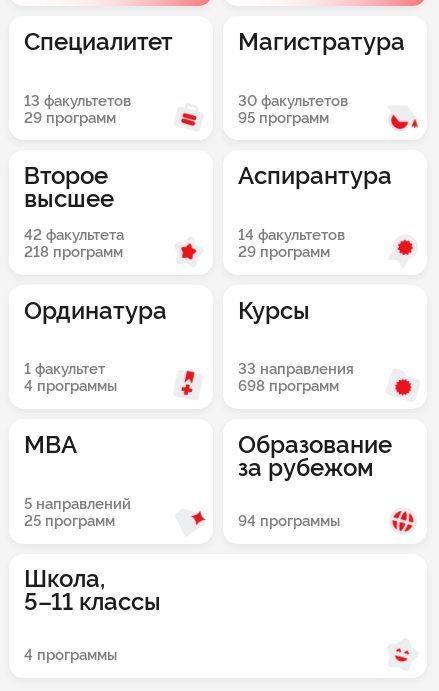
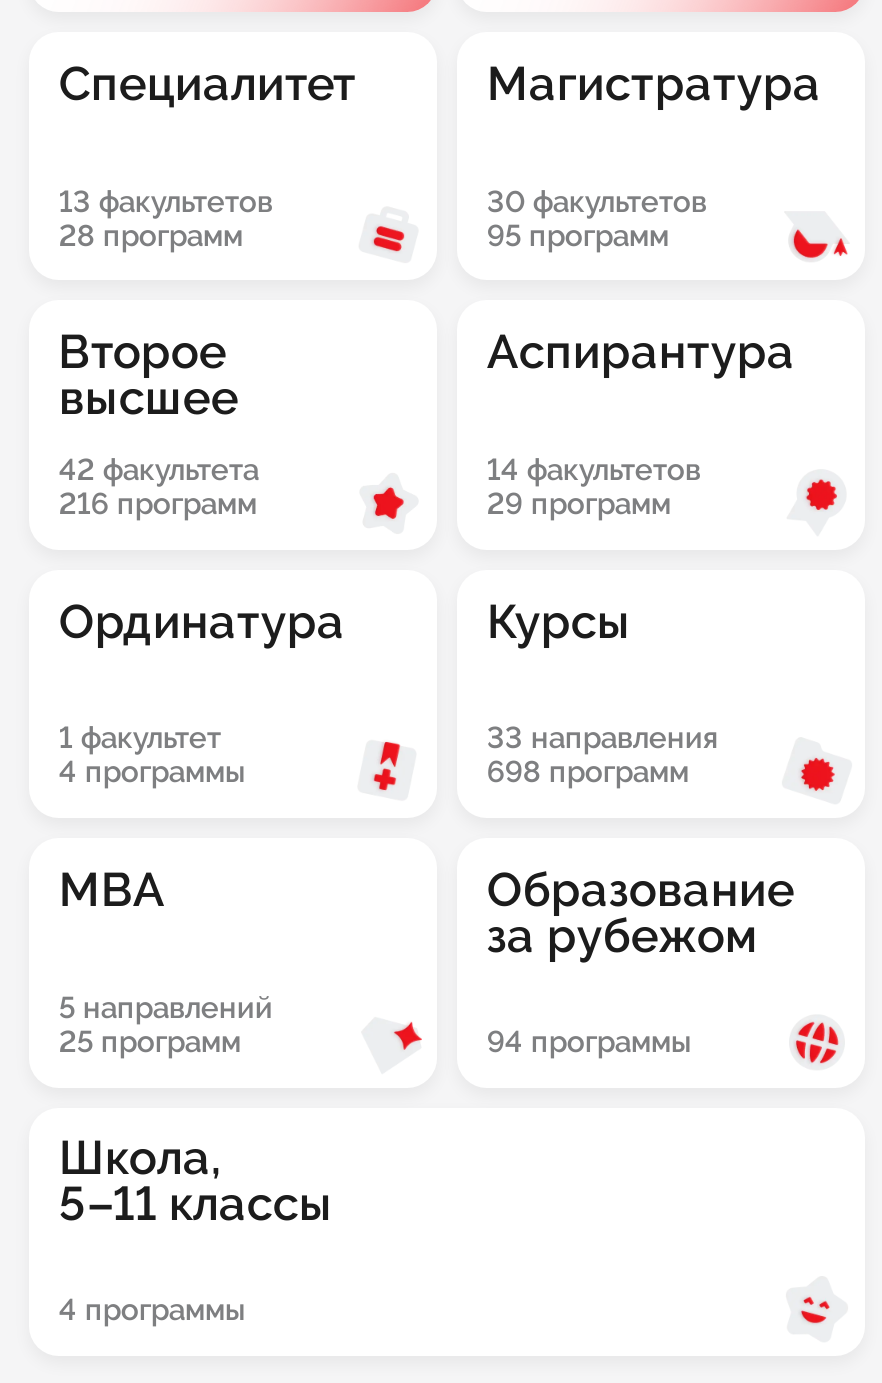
- 29 программ
+ 28 программ

- 218 программ
+ 216 программ
